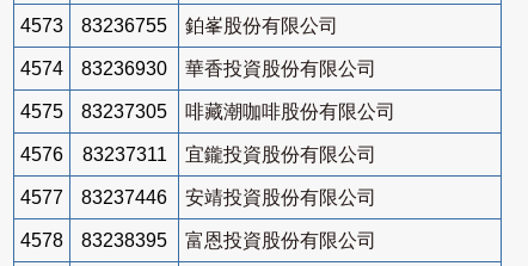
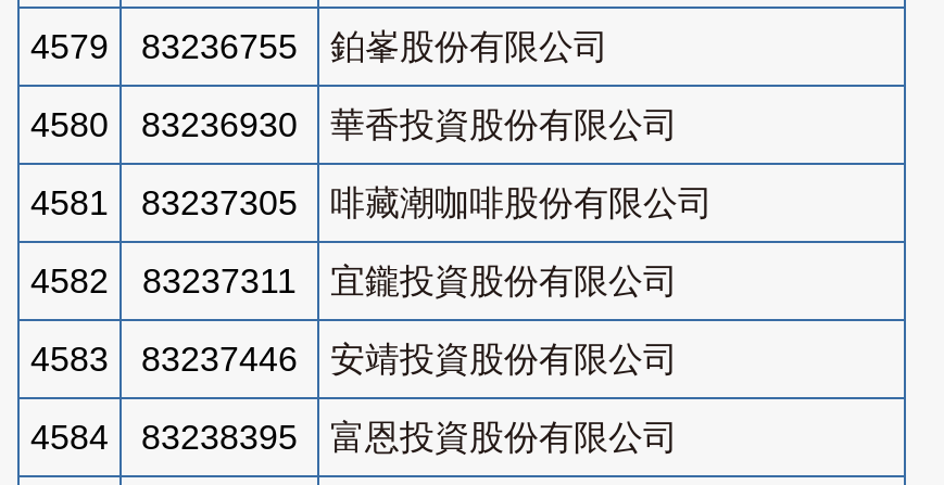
- 4573 83236755 鉑峯股份有限公司
+ 4579 83236755 鉑峯股份有限公司

- 4574 83236930 華香投資股份有限公司
+ 4580 83236930 華香投資股份有限公司

- 4575 83237305 啡藏潮咖啡股份有限公司
+ 4581 83237305 啡藏潮咖啡股份有限公司

- 4576 83237311 宜鑨投資股份有限公司
+ 4582 83237311 宜鑨投資股份有限公司

- 4577 83237446 安靖投資股份有限公司
+ 4583 83237446 安靖投資股份有限公司

- 4578 83238395 富恩投資股份有限公司
+ 4584 83238395 富恩投資股份有限公司
